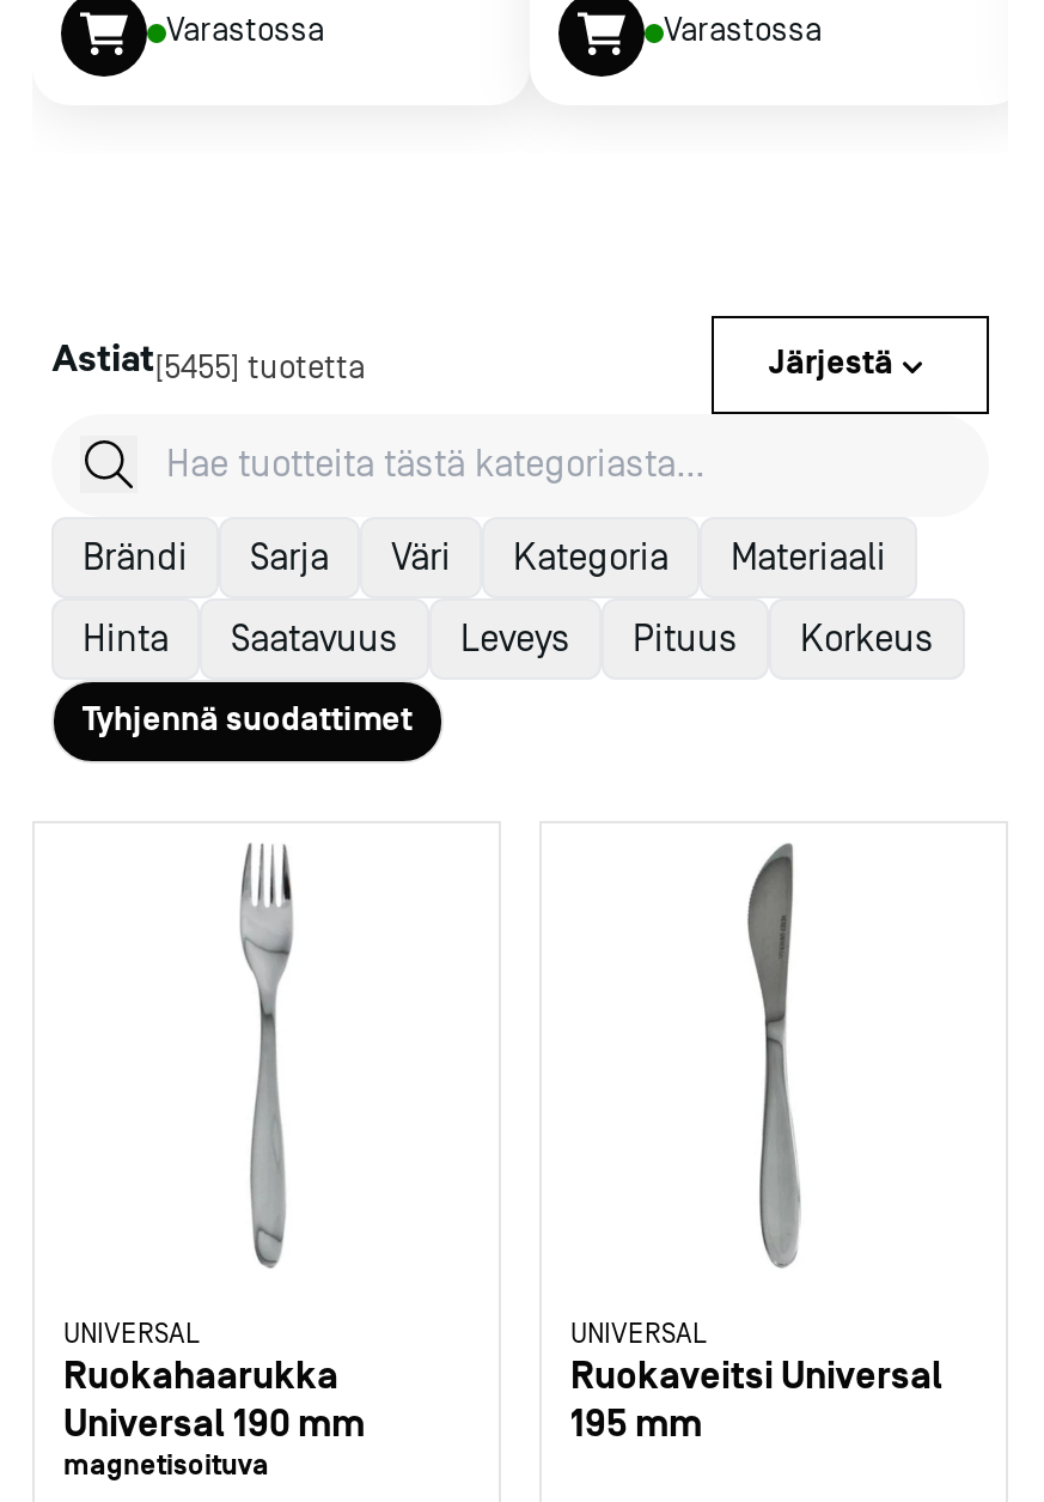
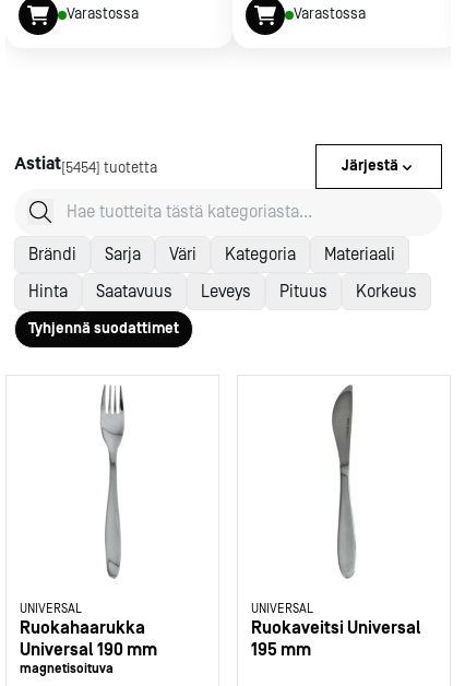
- Astiat[5455] tuotetta
+ Astiat[5454] tuotetta
